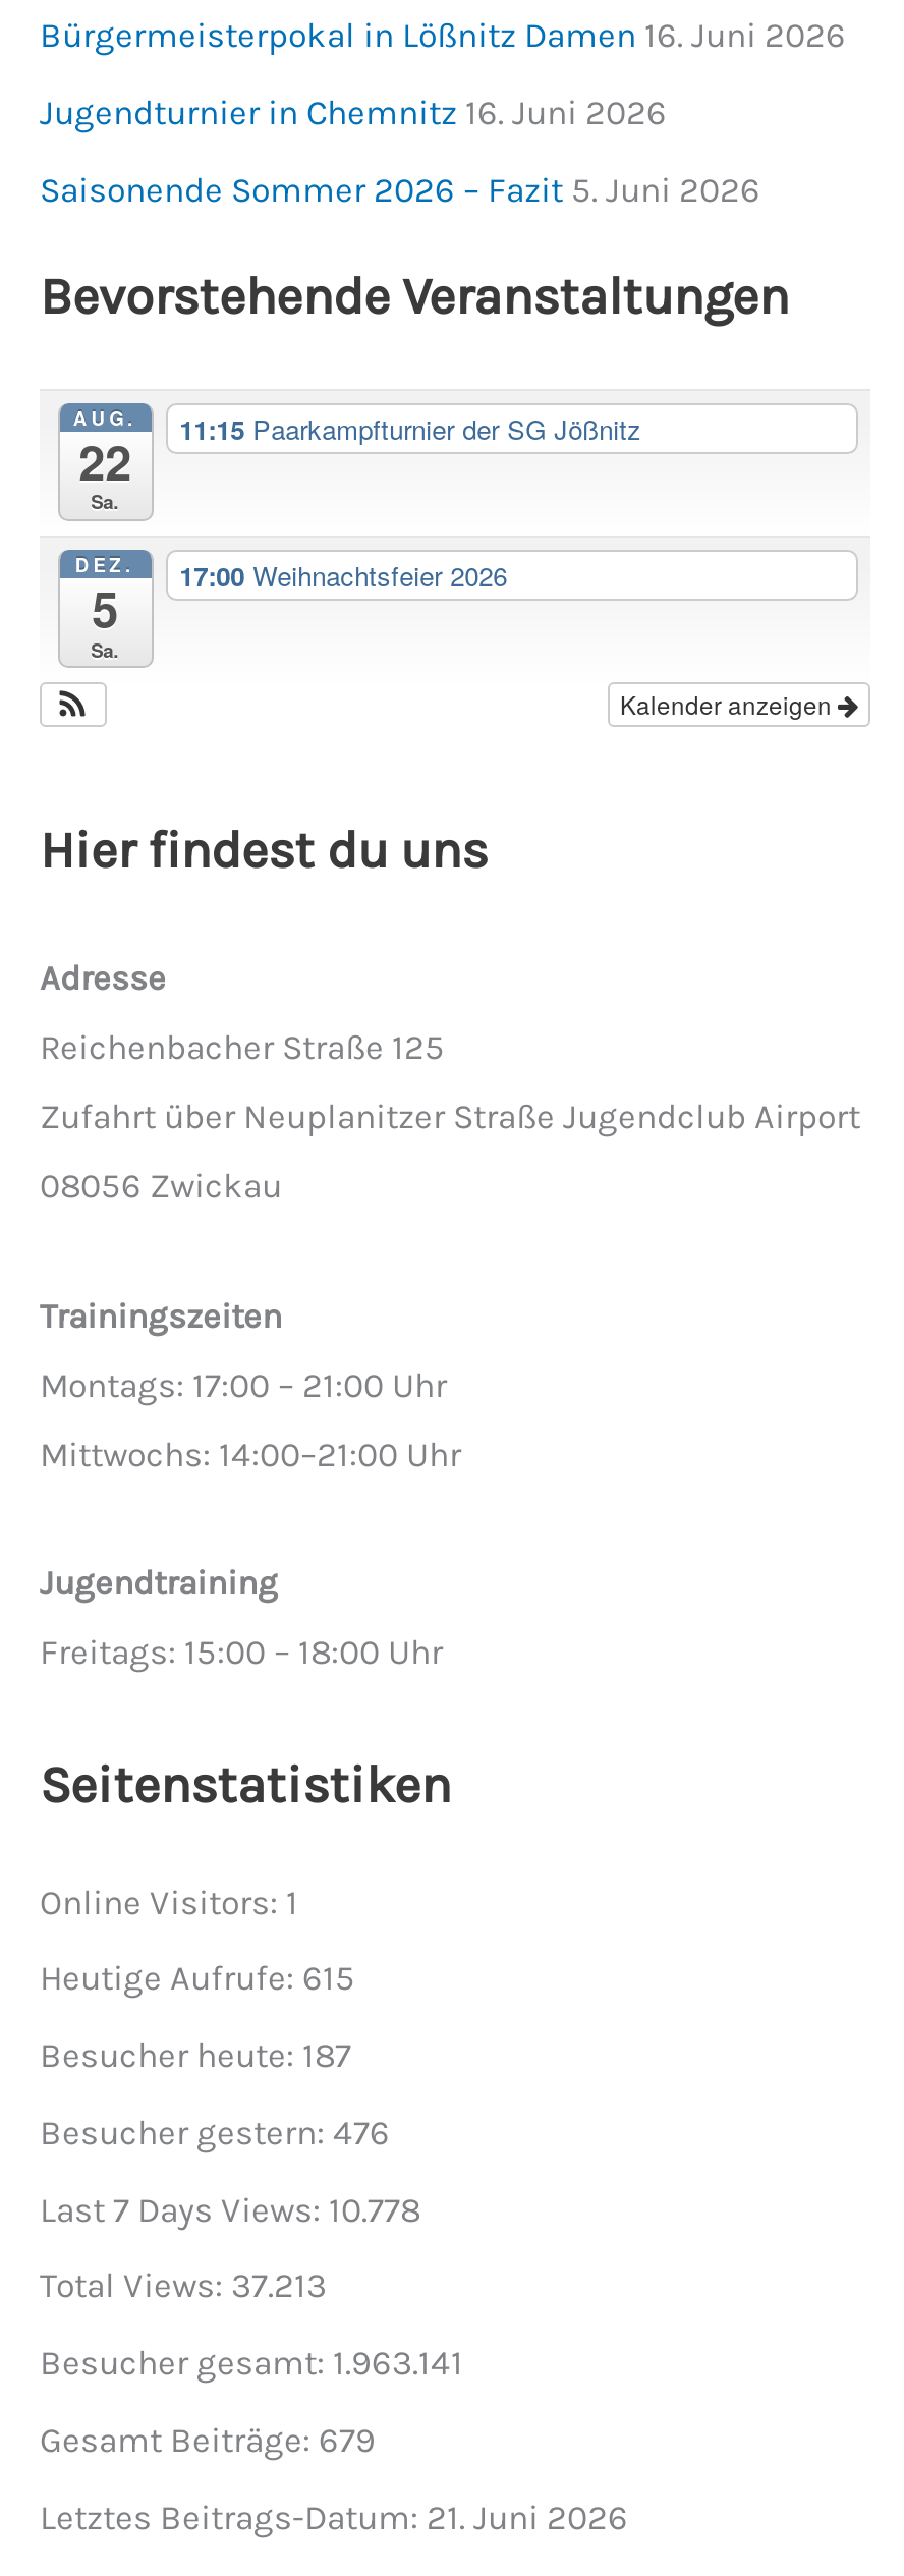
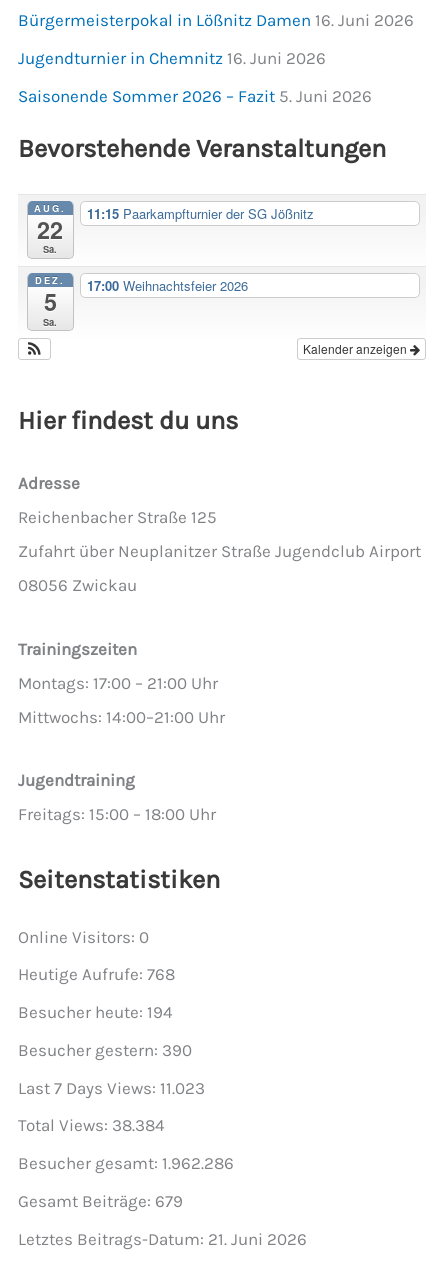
- Online Visitors: 1
+ Online Visitors: 0

- Heutige Aufrufe: 615
+ Heutige Aufrufe: 768

- Besucher heute: 187
+ Besucher heute: 194

- Besucher gestern: 476
+ Besucher gestern: 390

- Last 7 Days Views: 10.778
+ Last 7 Days Views: 11.023

- Total Views: 37.213
+ Total Views: 38.384

- Besucher gesamt: 1.963.141
+ Besucher gesamt: 1.962.286
